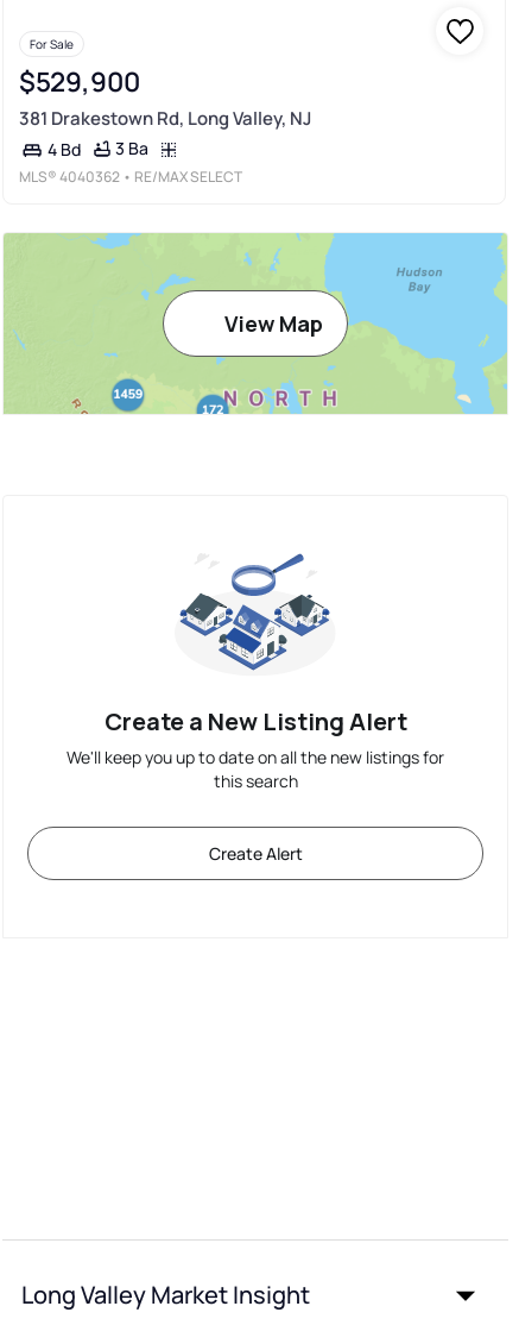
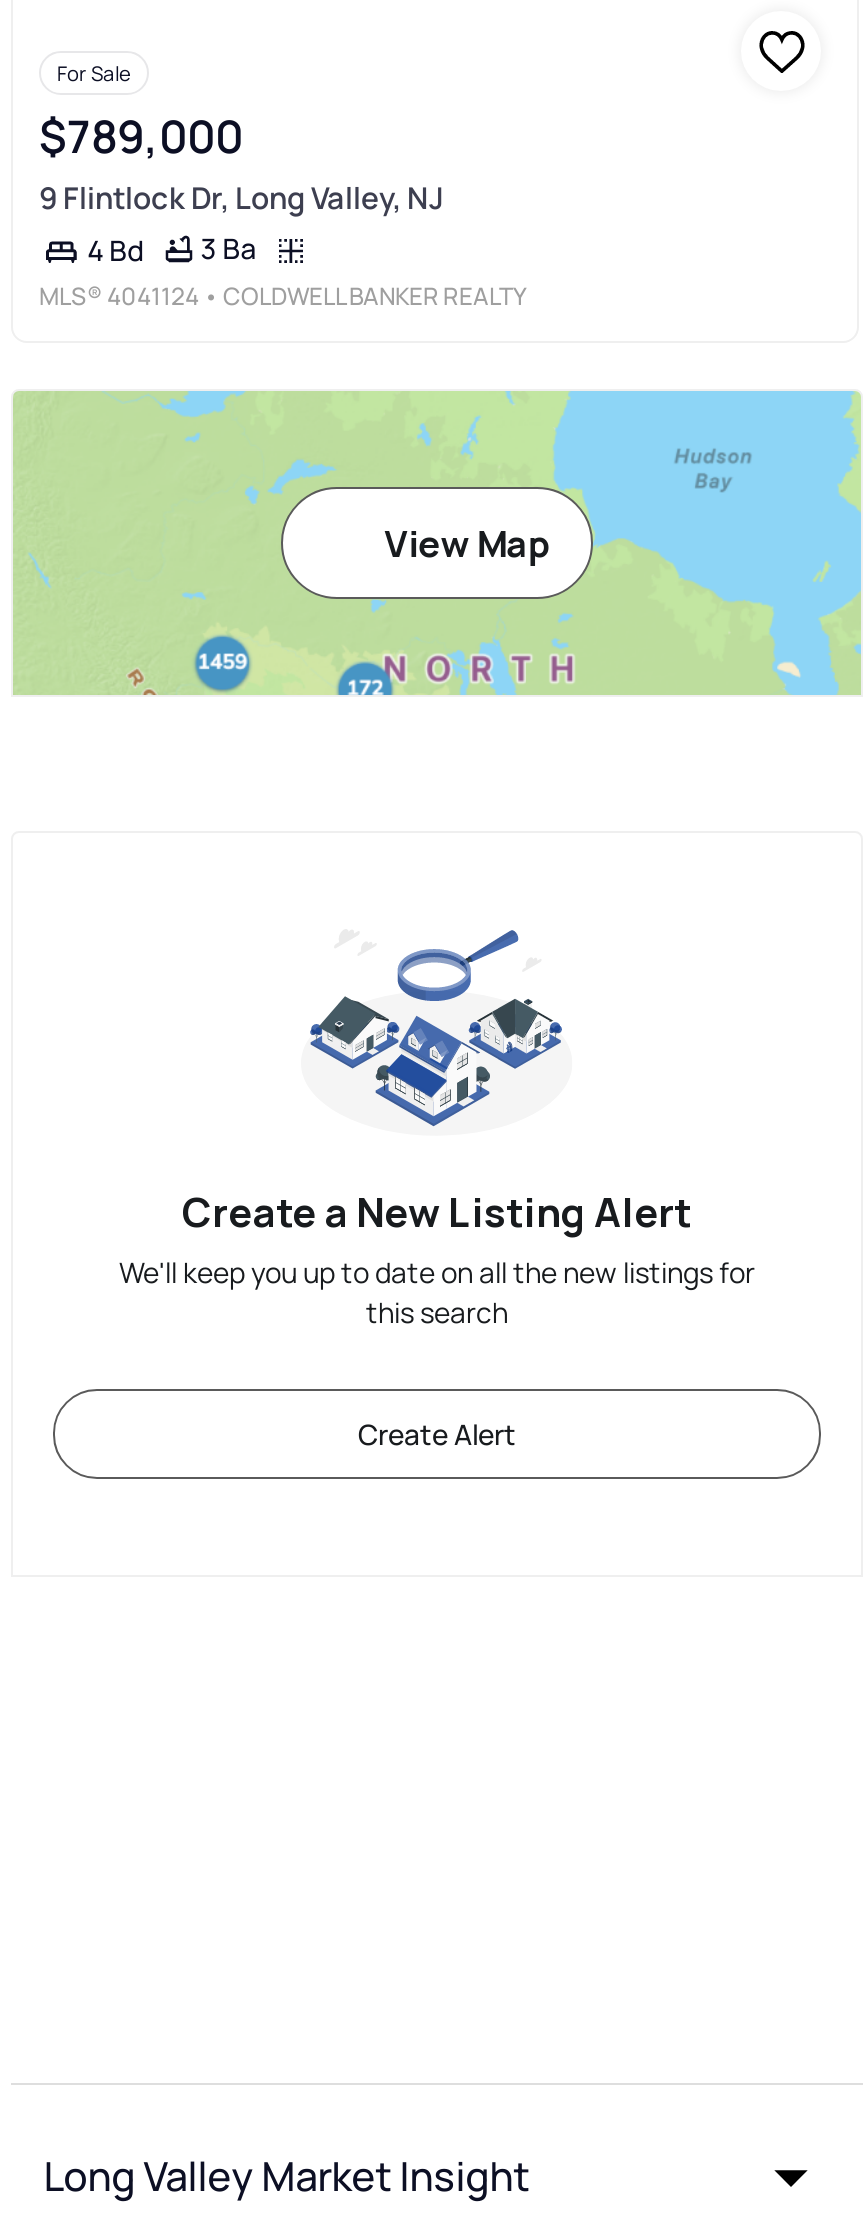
- $529,900
+ $789,000

- 381 Drakestown Rd, Long Valley, NJ
+ 9 Flintlock Dr, Long Valley, NJ

- MLS® 4040362 • RE/MAX SELECT
+ MLS® 4041124 • COLDWELL BANKER REALTY
